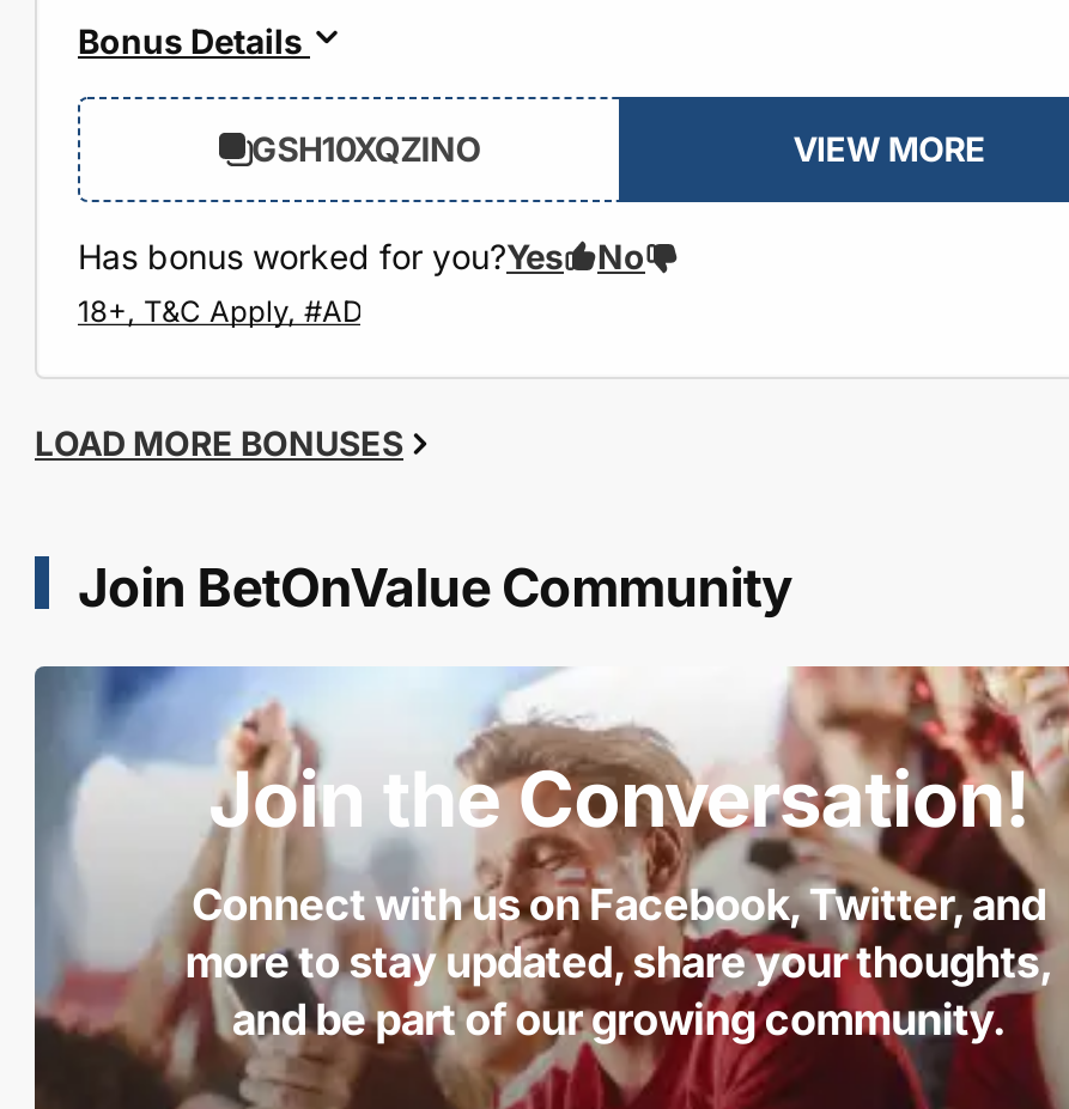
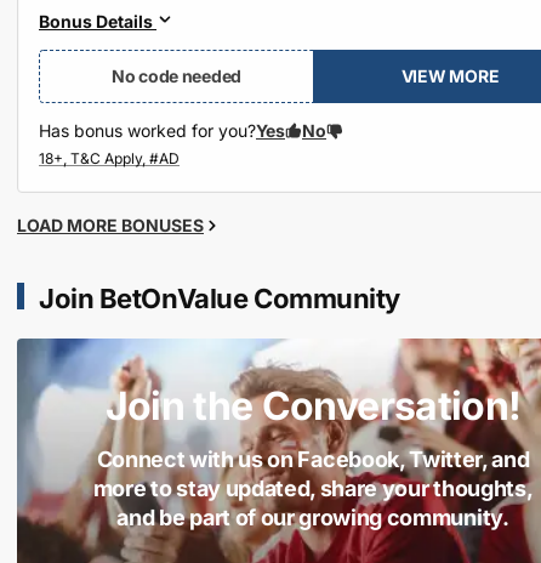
- GSH10XQZINO
+ No code needed
